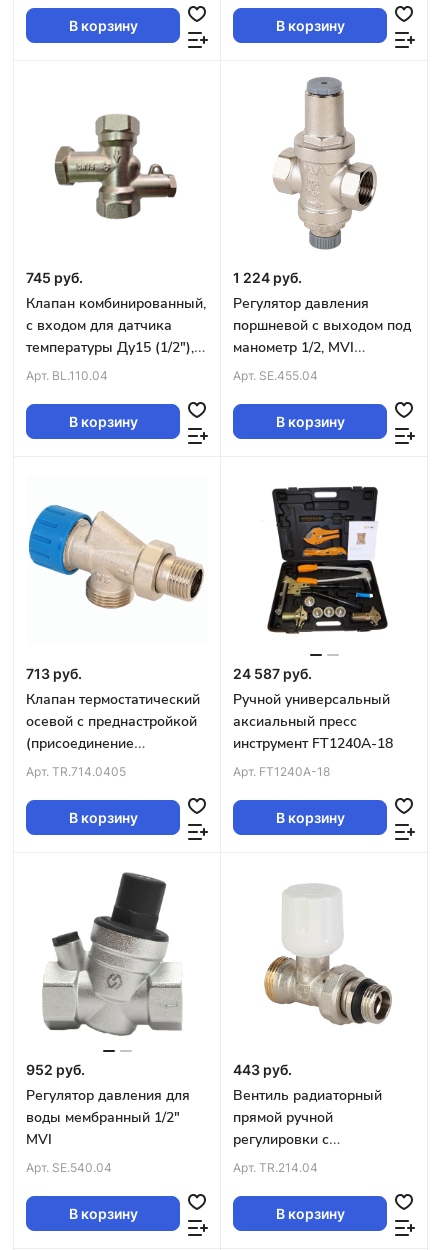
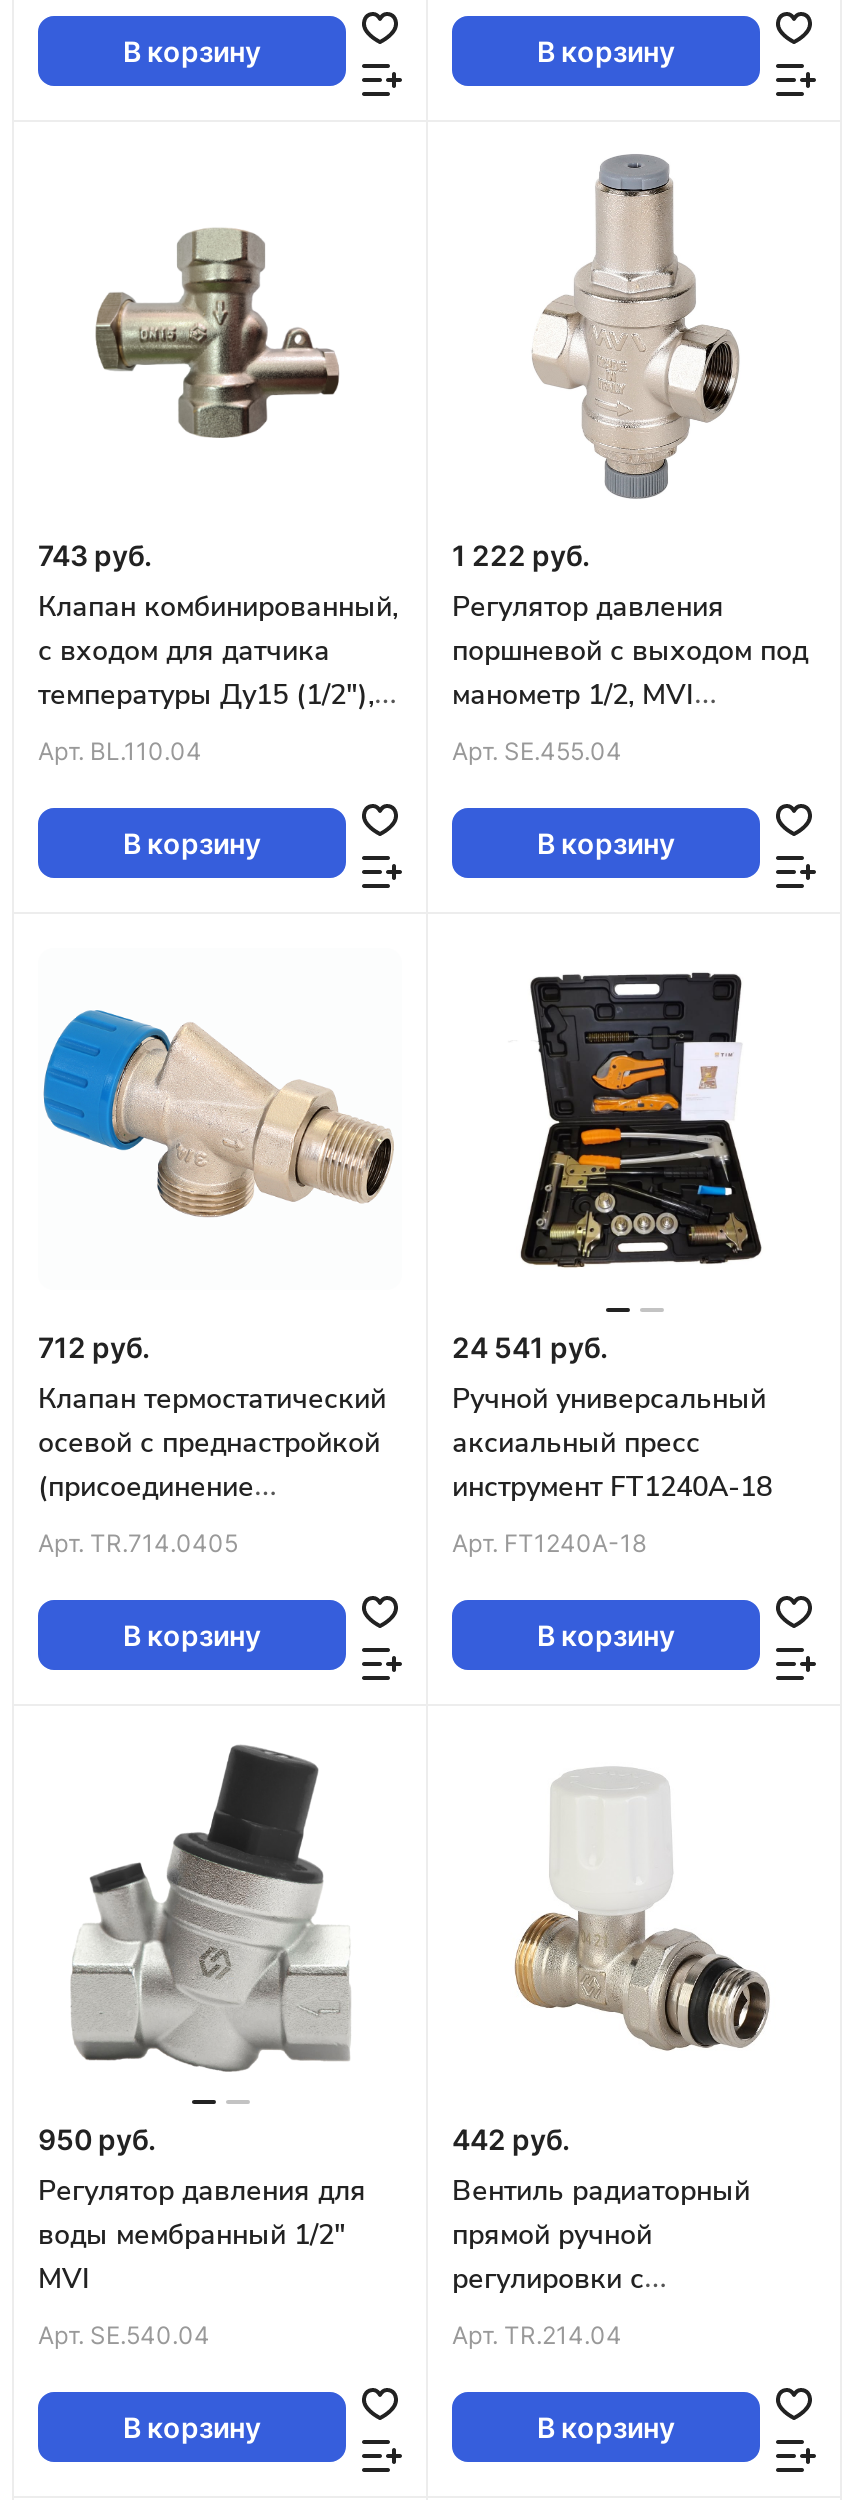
- 745 руб.
+ 743 руб.

- 1 224 руб.
+ 1 222 руб.

- 713 руб.
+ 712 руб.

- 24 587 руб.
+ 24 541 руб.

- 952 руб.
+ 950 руб.

- 443 руб.
+ 442 руб.
